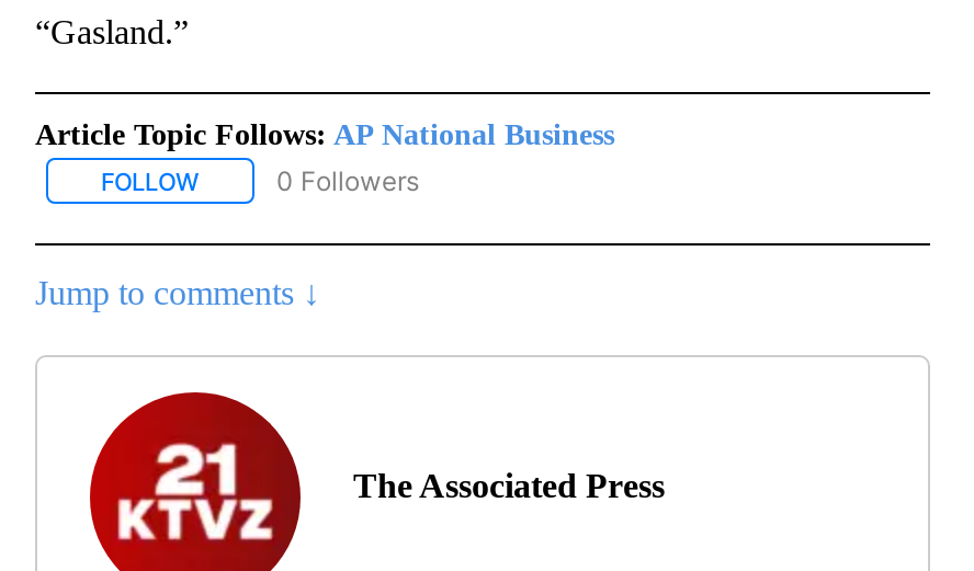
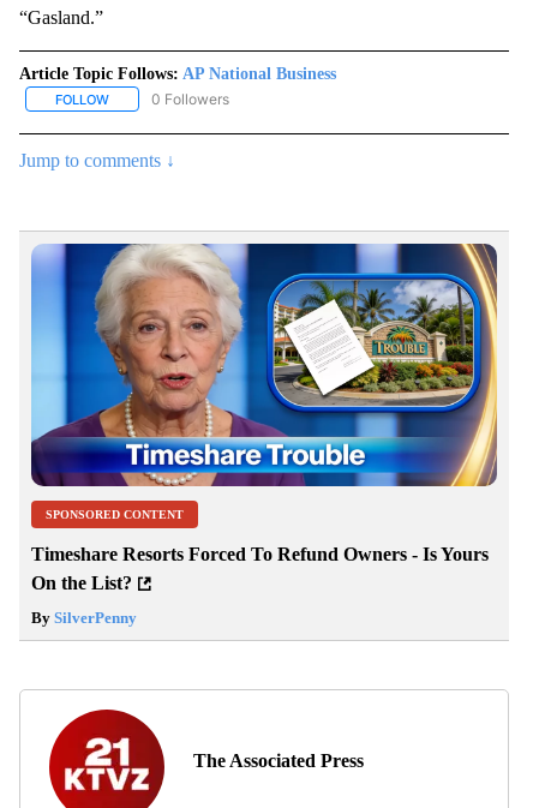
+ [image]
+ SPONSORED CONTENT
+ Timeshare Resorts Forced To Refund Owners - Is Yours
+ On the List?
+ By SilverPenny
